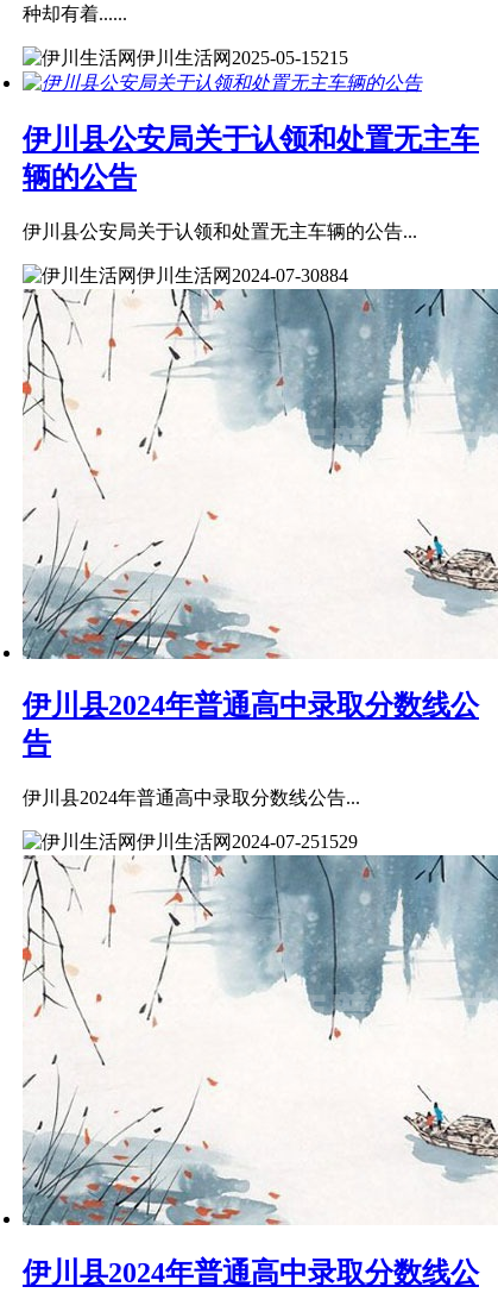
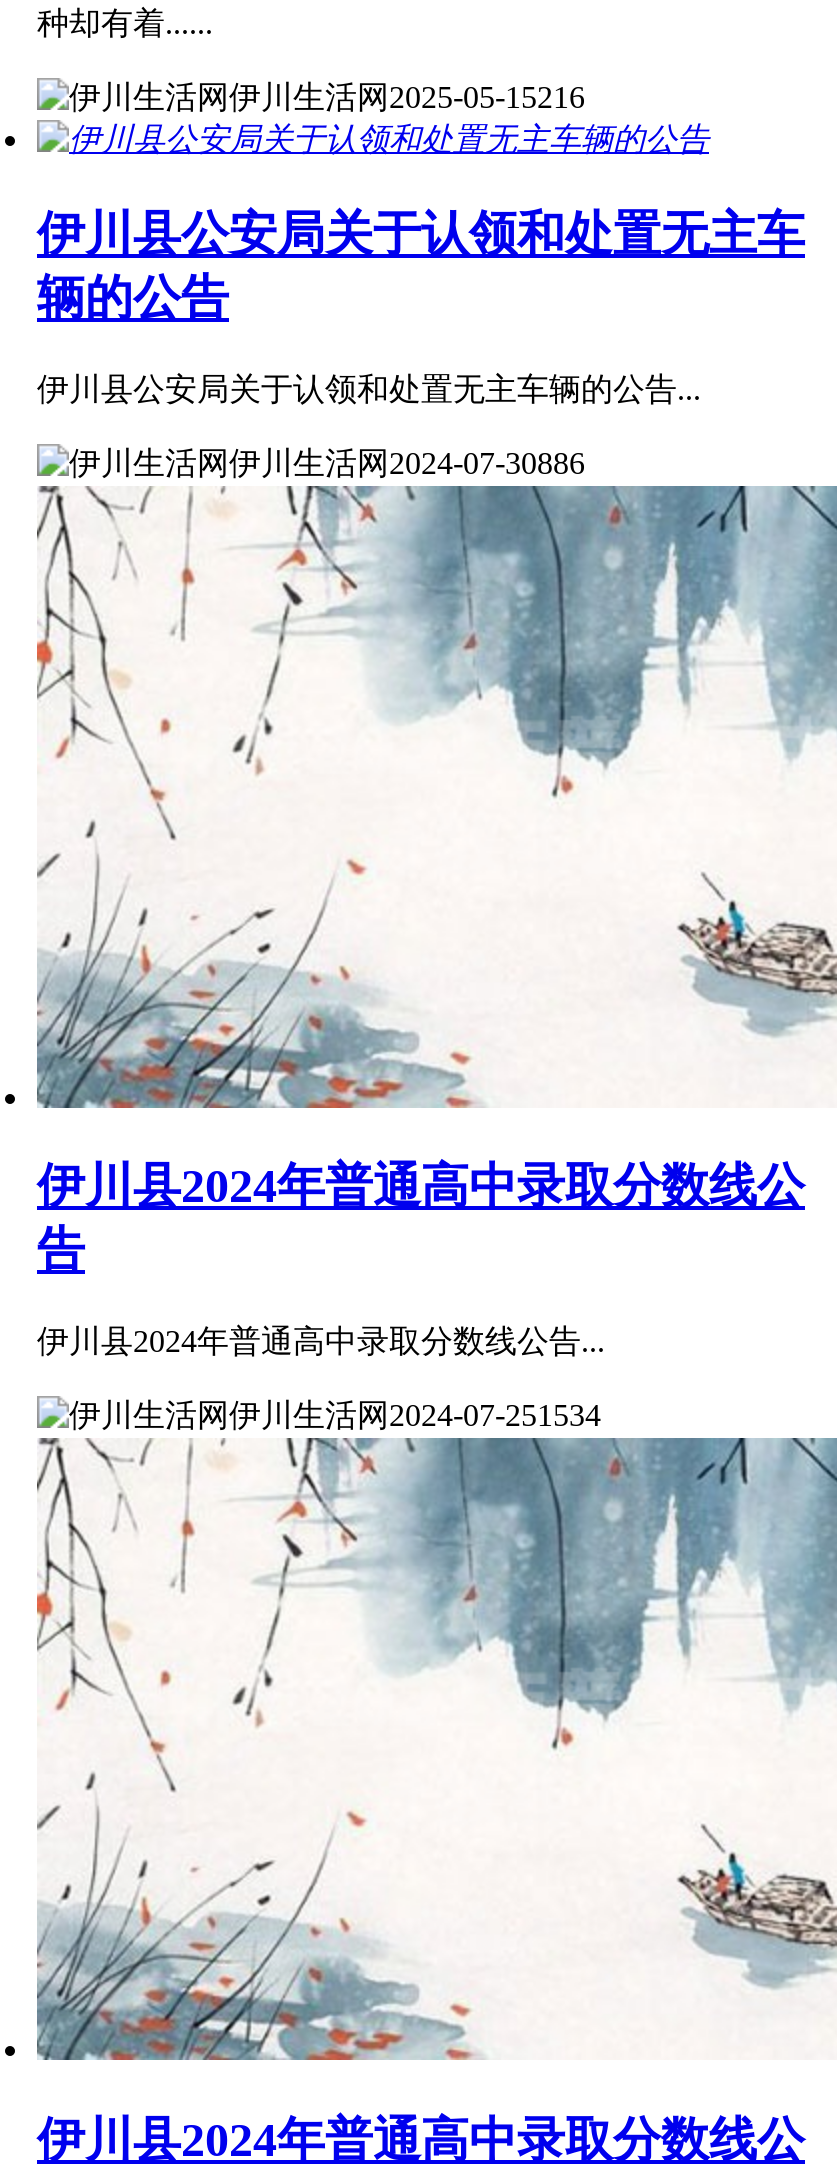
- 伊川生活网2025-05-15215
+ 伊川生活网2025-05-15216

- 伊川生活网2024-07-30884
+ 伊川生活网2024-07-30886

- 伊川生活网2024-07-251529
+ 伊川生活网2024-07-251534
